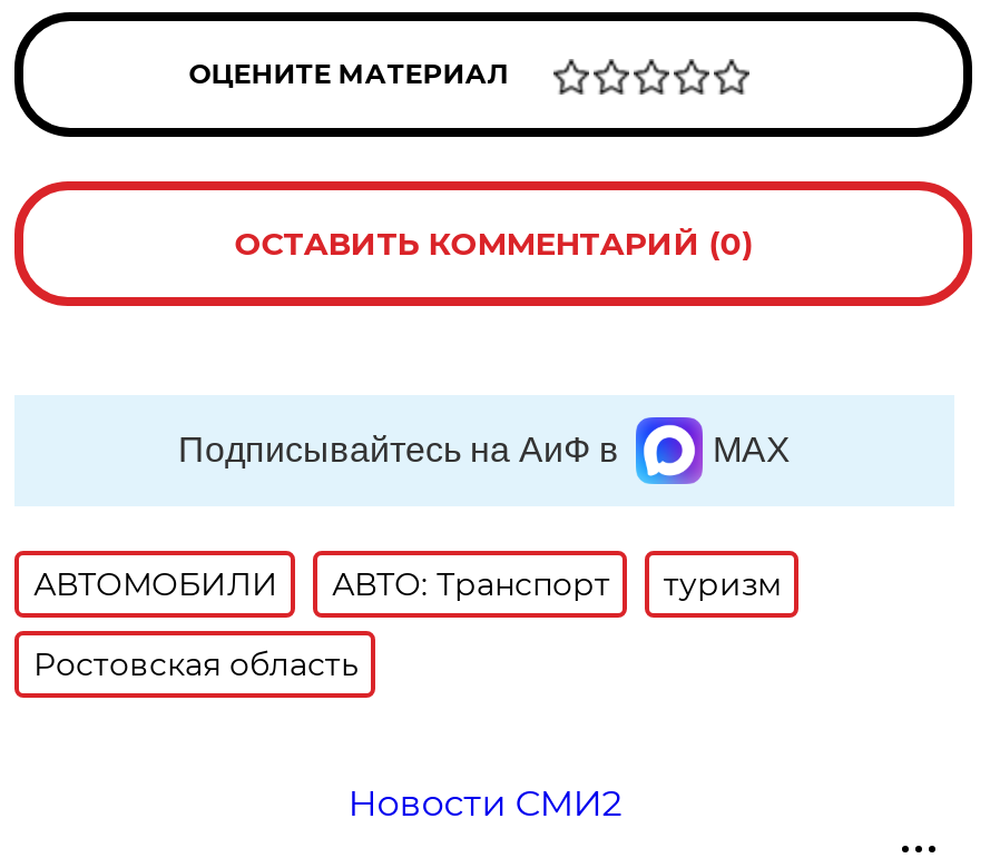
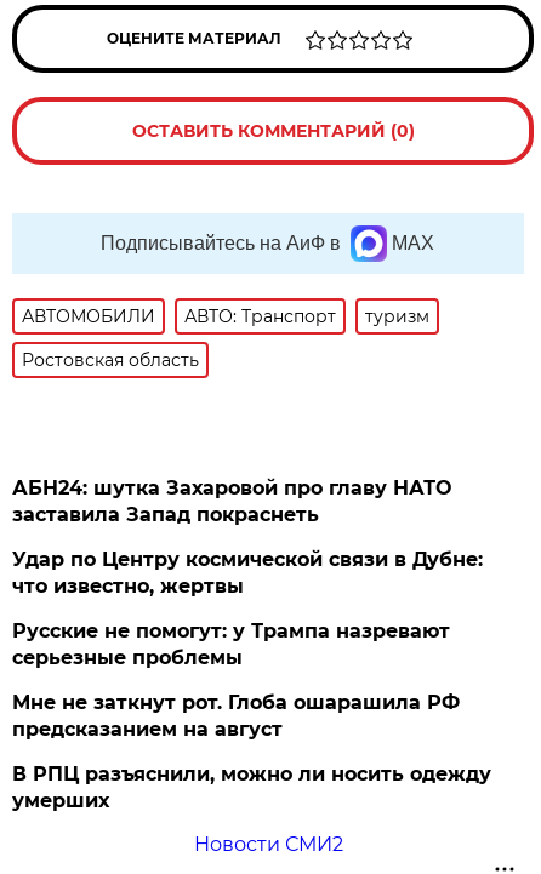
+ АБН24: шутка Захаровой про главу НАТО
+ заставила Запад покраснеть
+ Удар по Центру космической связи в Дубне:
+ что известно, жертвы
+ Русские не помогут: у Трампа назревают
+ серьезные проблемы
+ Мне не заткнут рот. Глоба ошарашила РФ
+ предсказанием на август
+ В РПЦ разъяснили, можно ли носить одежду
+ умерших
